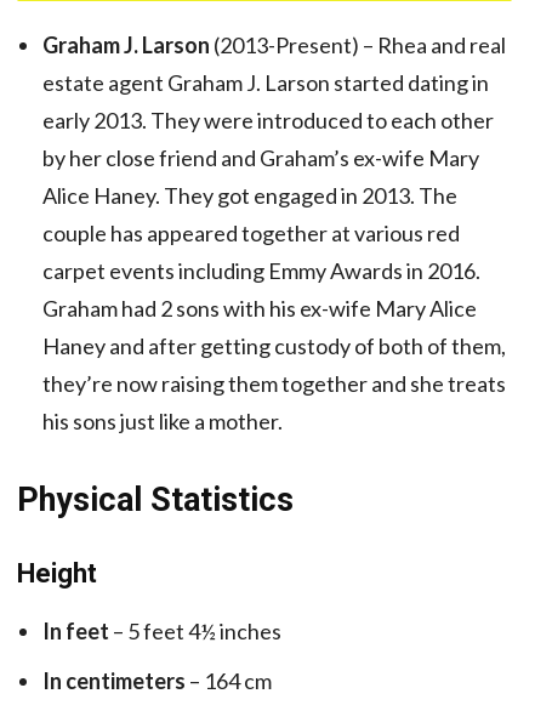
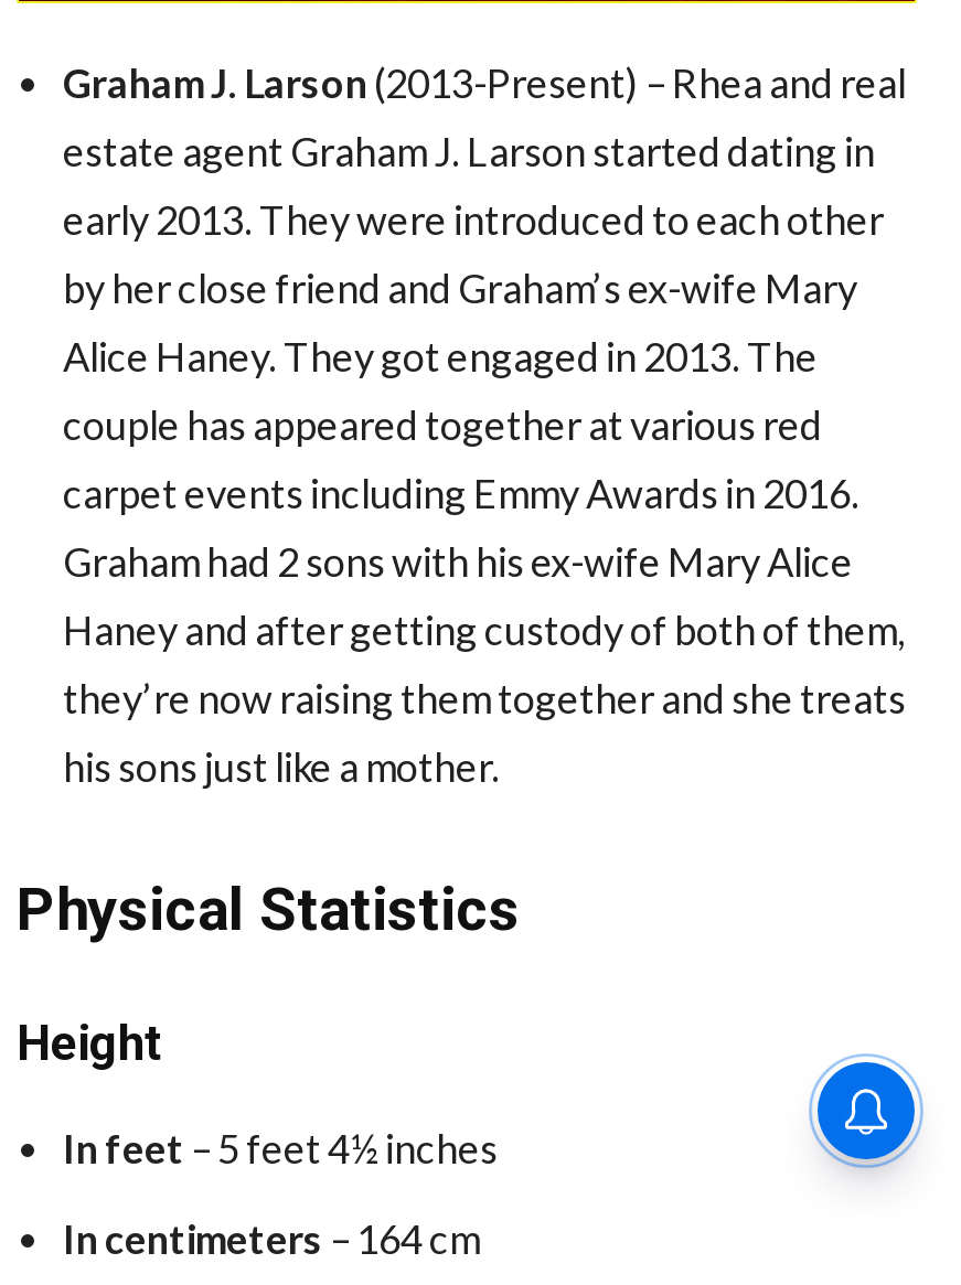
+ [image]
